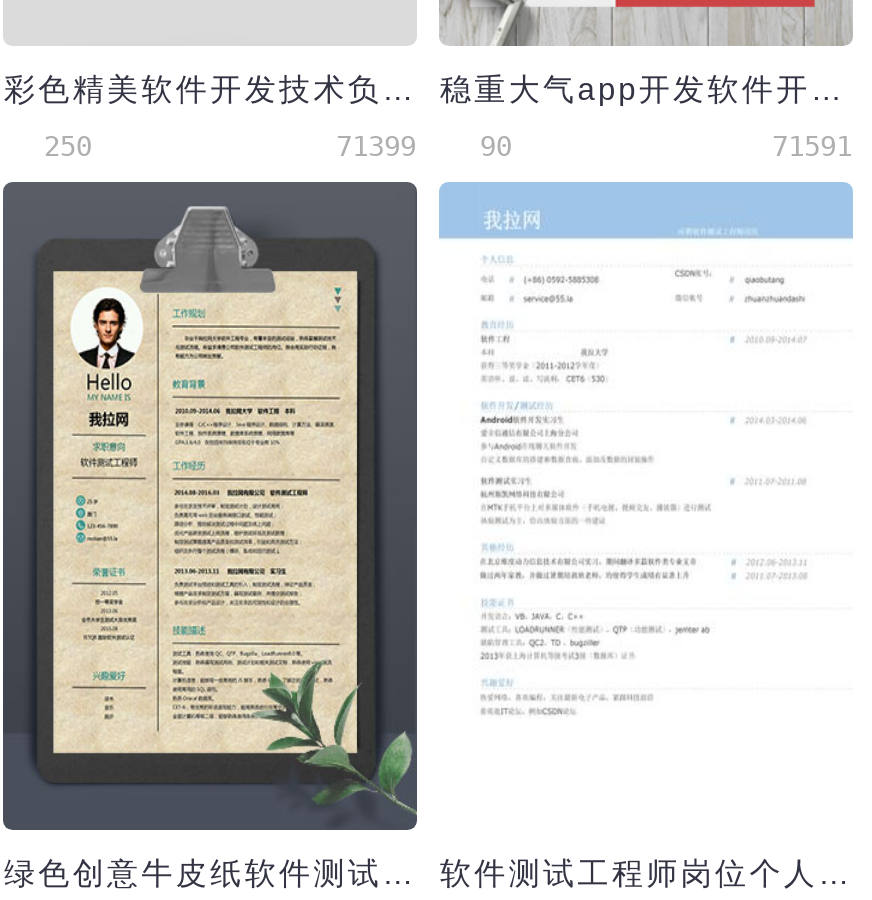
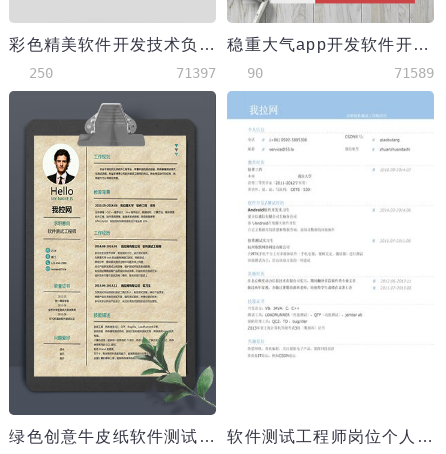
- 71399 90
+ 71397 90

- 71591
+ 71589
